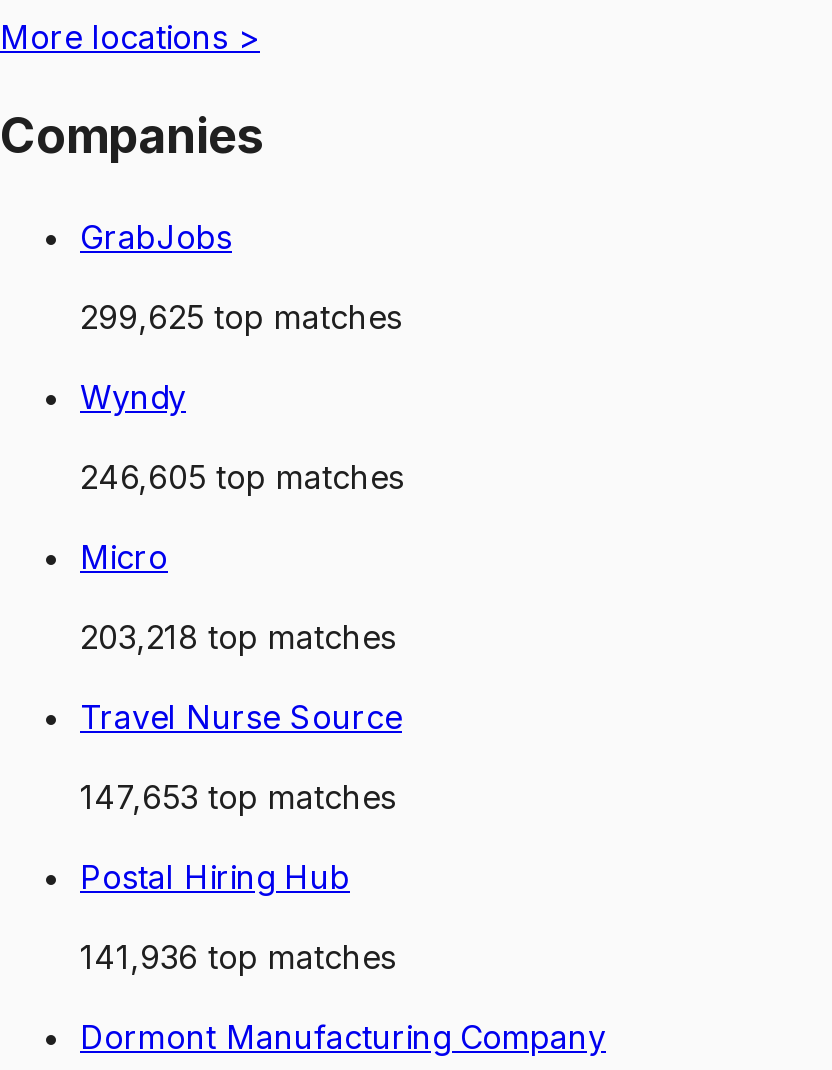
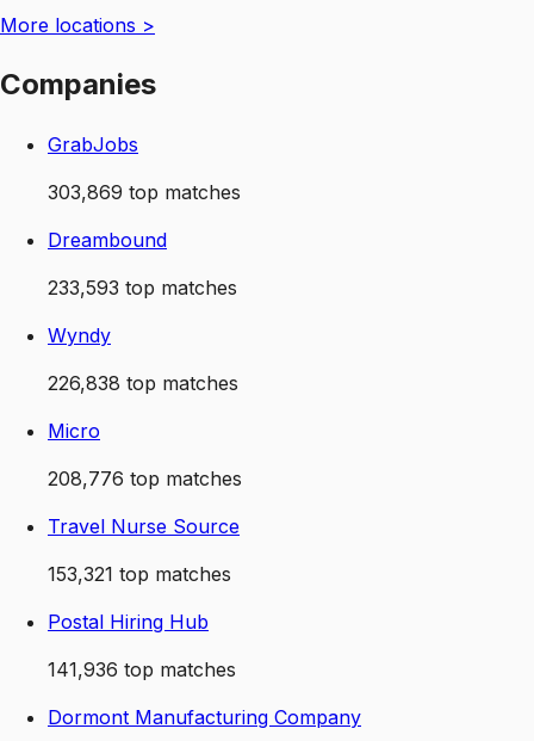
- 299,625 top matches
+ 303,869 top matches
+ Dreambound
+ 233,593 top matches

- 246,605 top matches
+ 226,838 top matches

- 203,218 top matches
+ 208,776 top matches

- 147,653 top matches
+ 153,321 top matches
